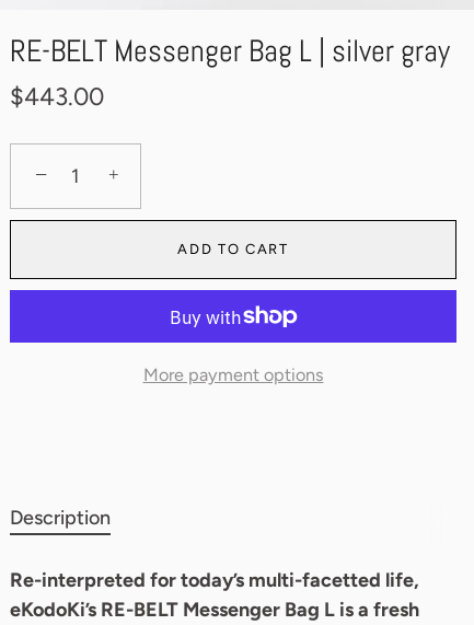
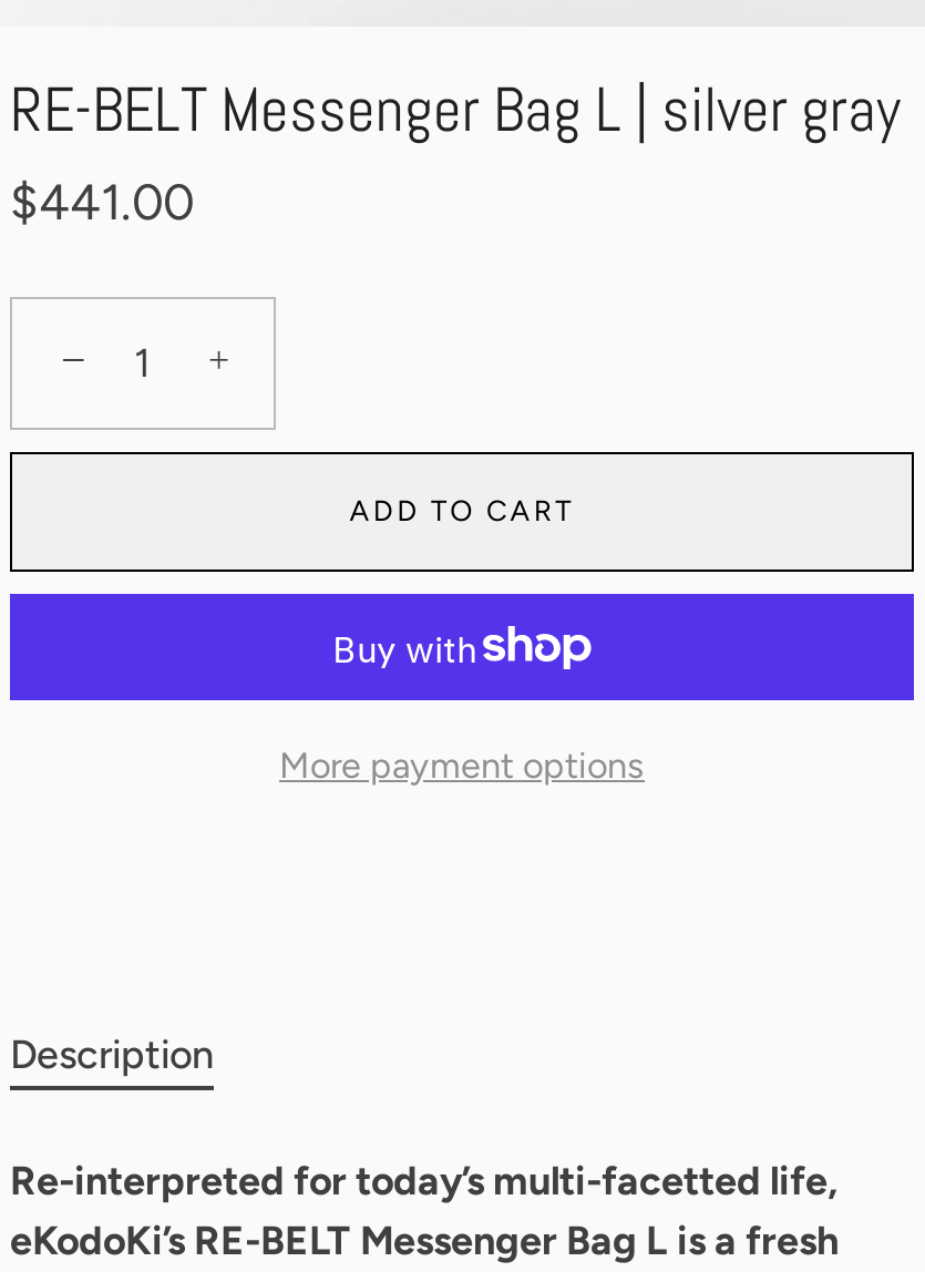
- $443.00
+ $441.00
